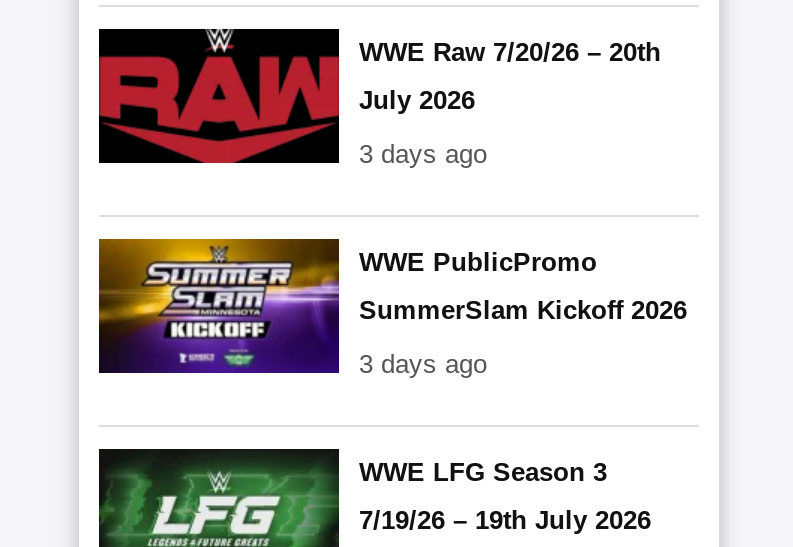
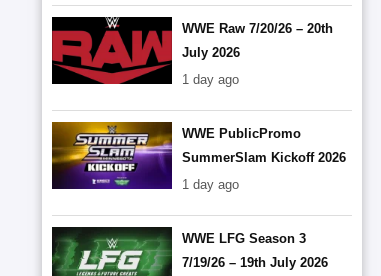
- 3 days ago
+ 1 day ago

- 3 days ago
+ 1 day ago
